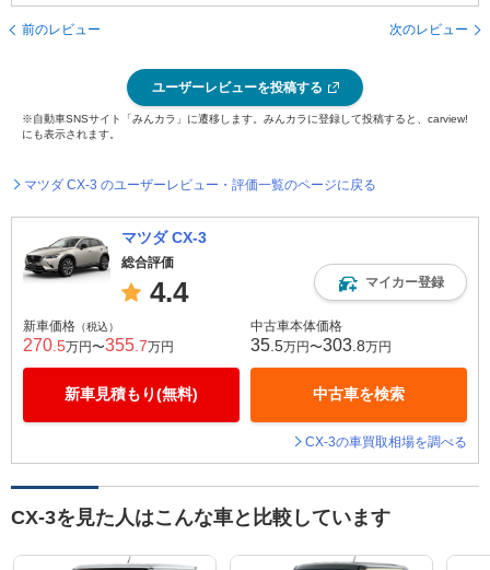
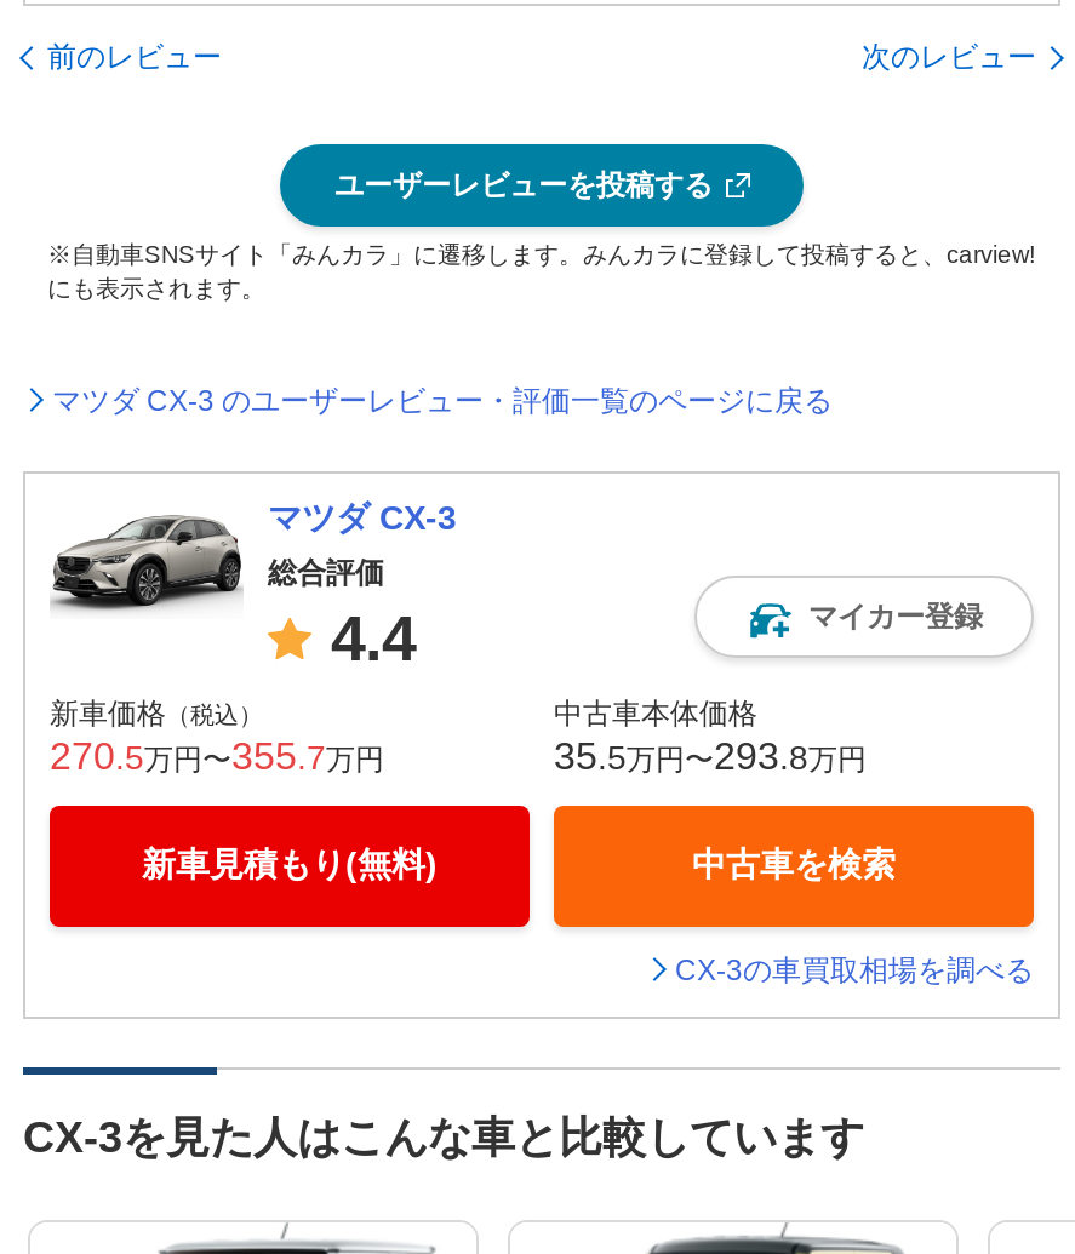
- 35.5万円〜303.8万円
+ 35.5万円〜293.8万円
